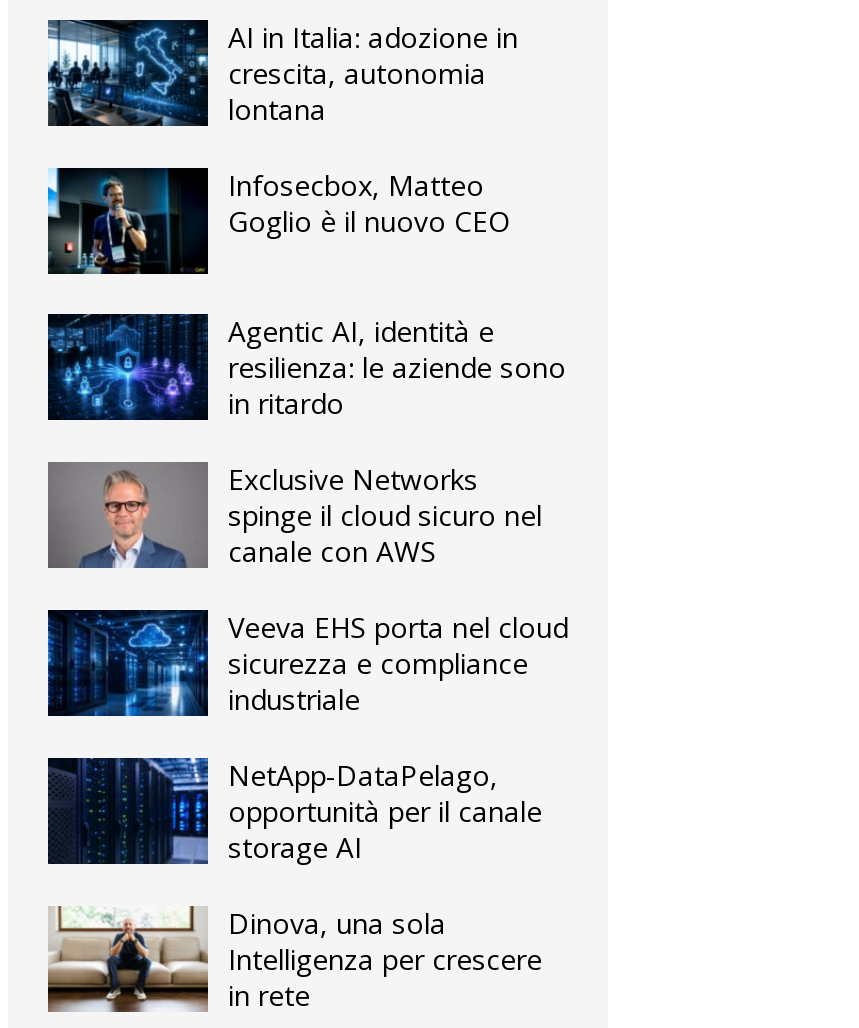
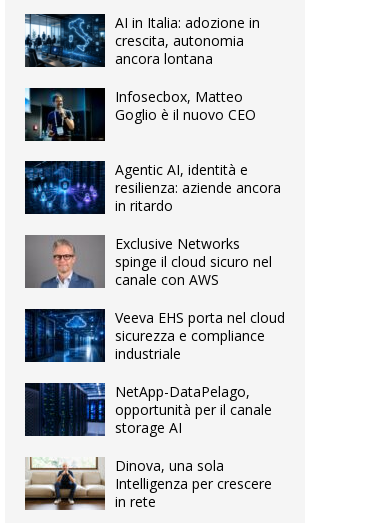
- lontana
+ ancora lontana

- resilienza: le aziende sono
+ resilienza: aziende ancora
